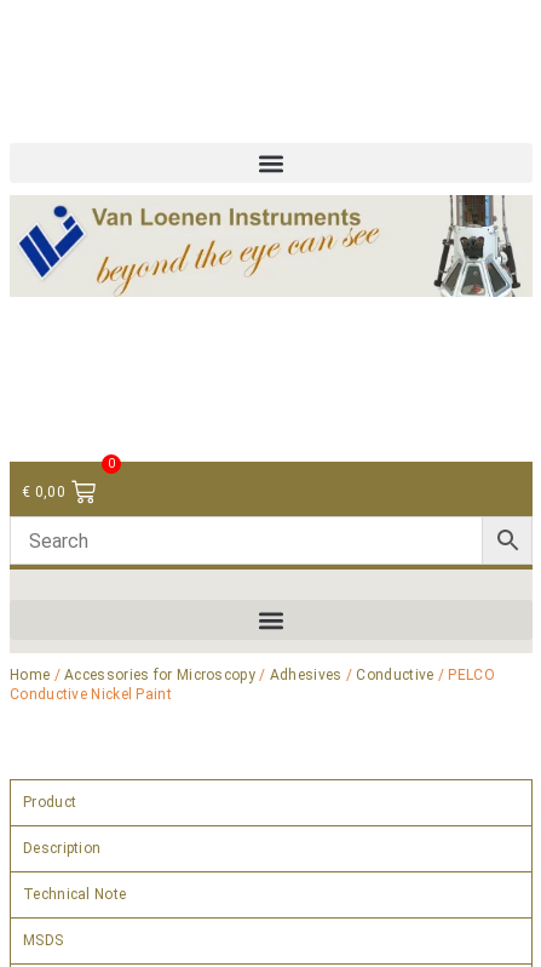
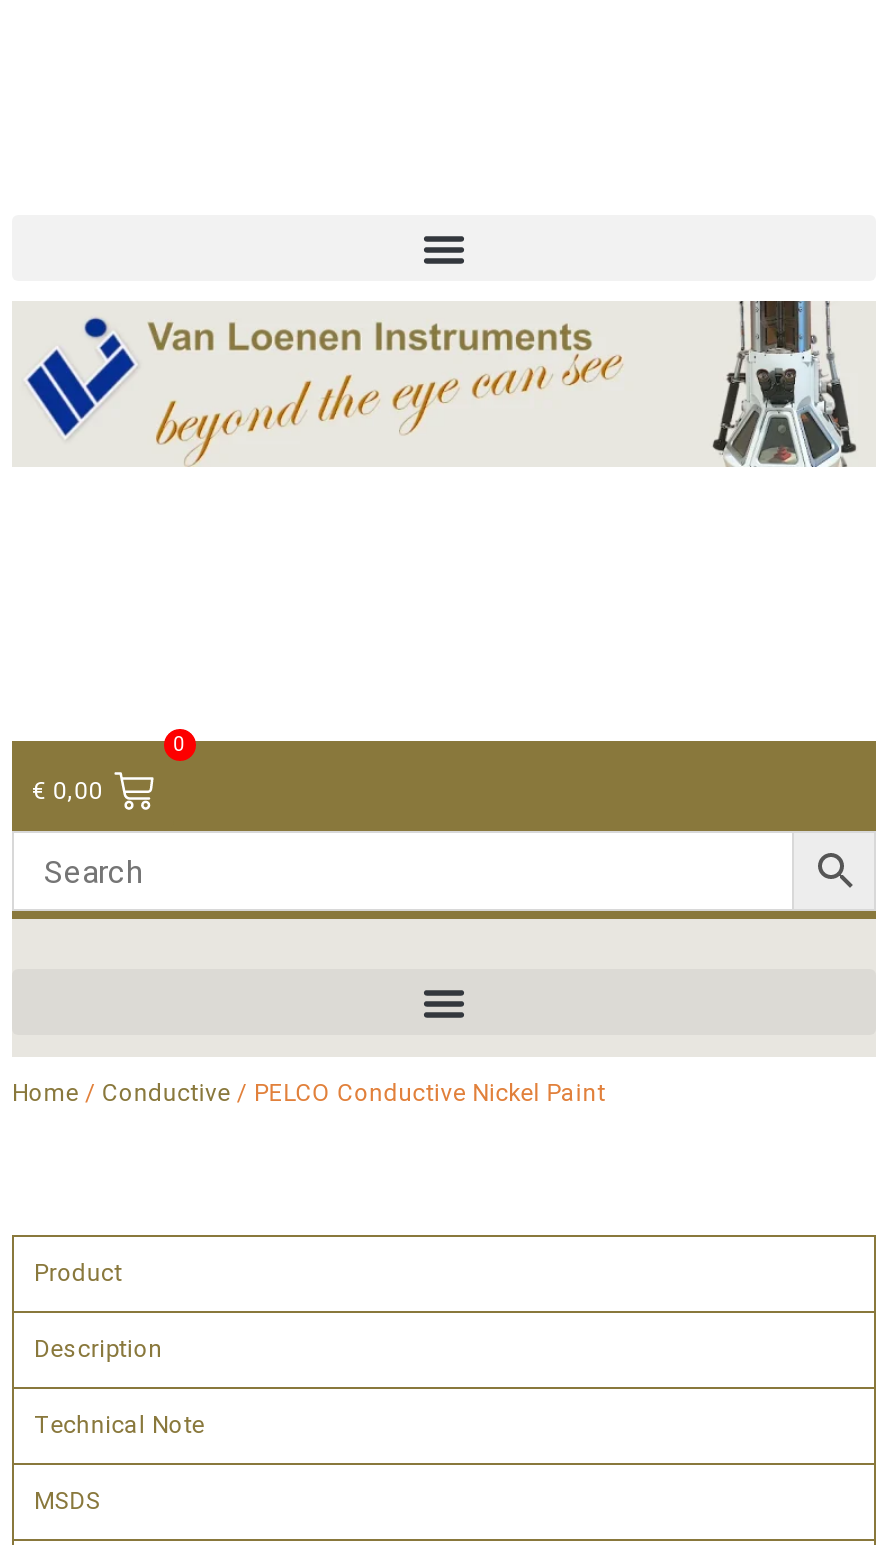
- Home / Accessories for Microscopy / Adhesives / Conductive / PELCO
- Conductive Nickel Paint
+ Home / Conductive / PELCO Conductive Nickel Paint
